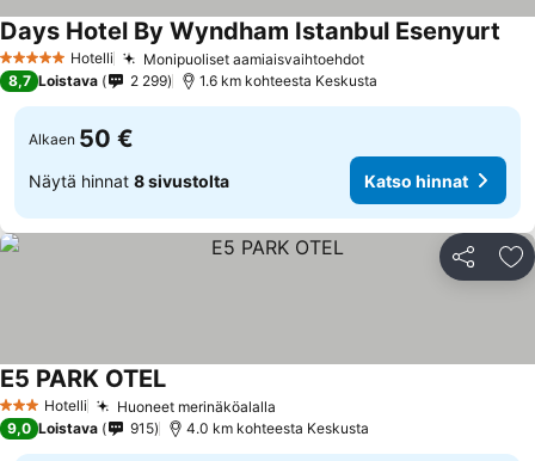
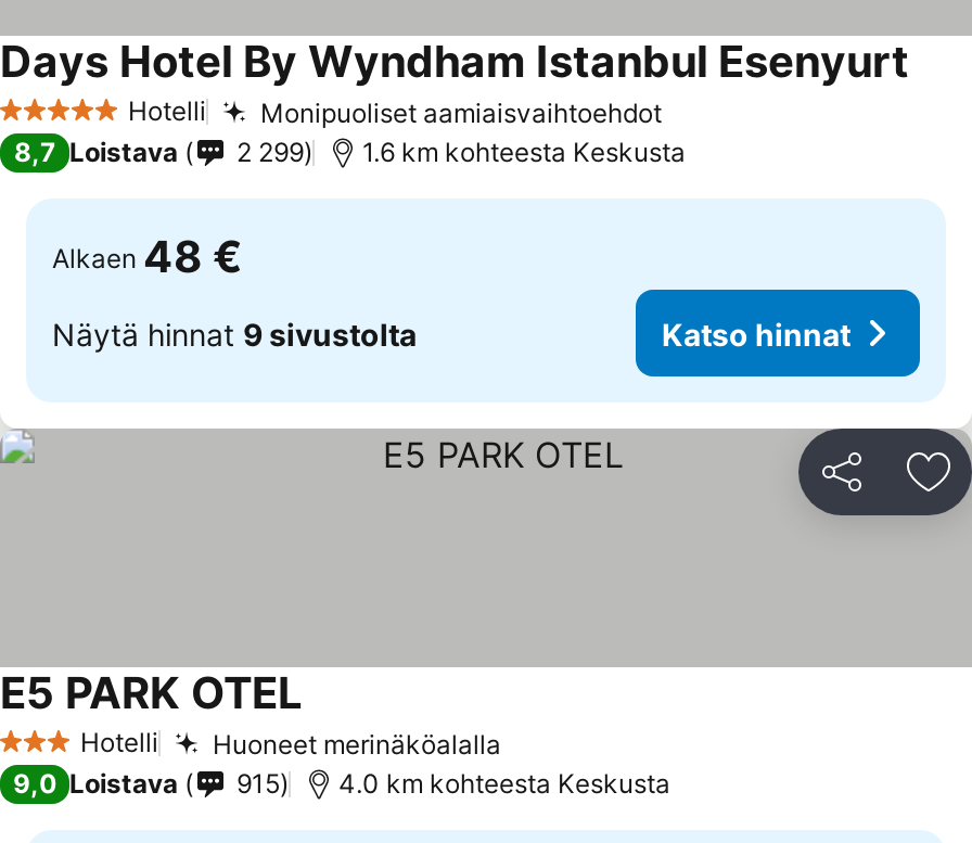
- Alkaen 50 €
+ Alkaen 48 €

- Näytä hinnat 8 sivustolta
+ Näytä hinnat 9 sivustolta
